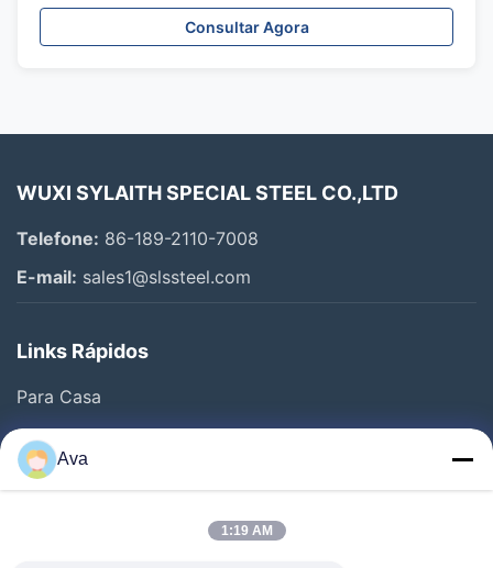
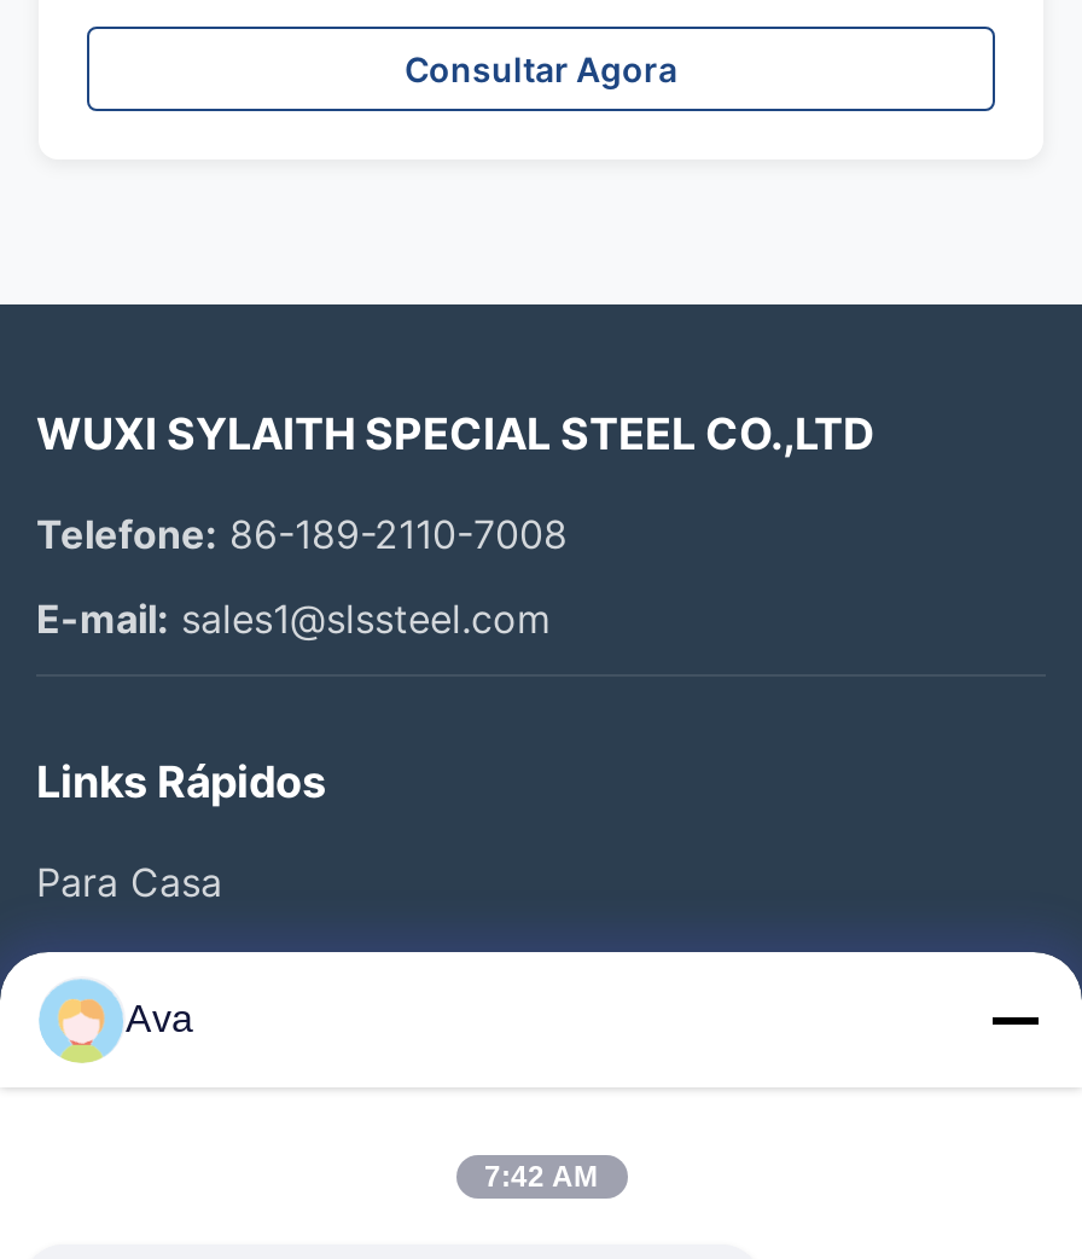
- 1:19 AM
+ 7:42 AM
